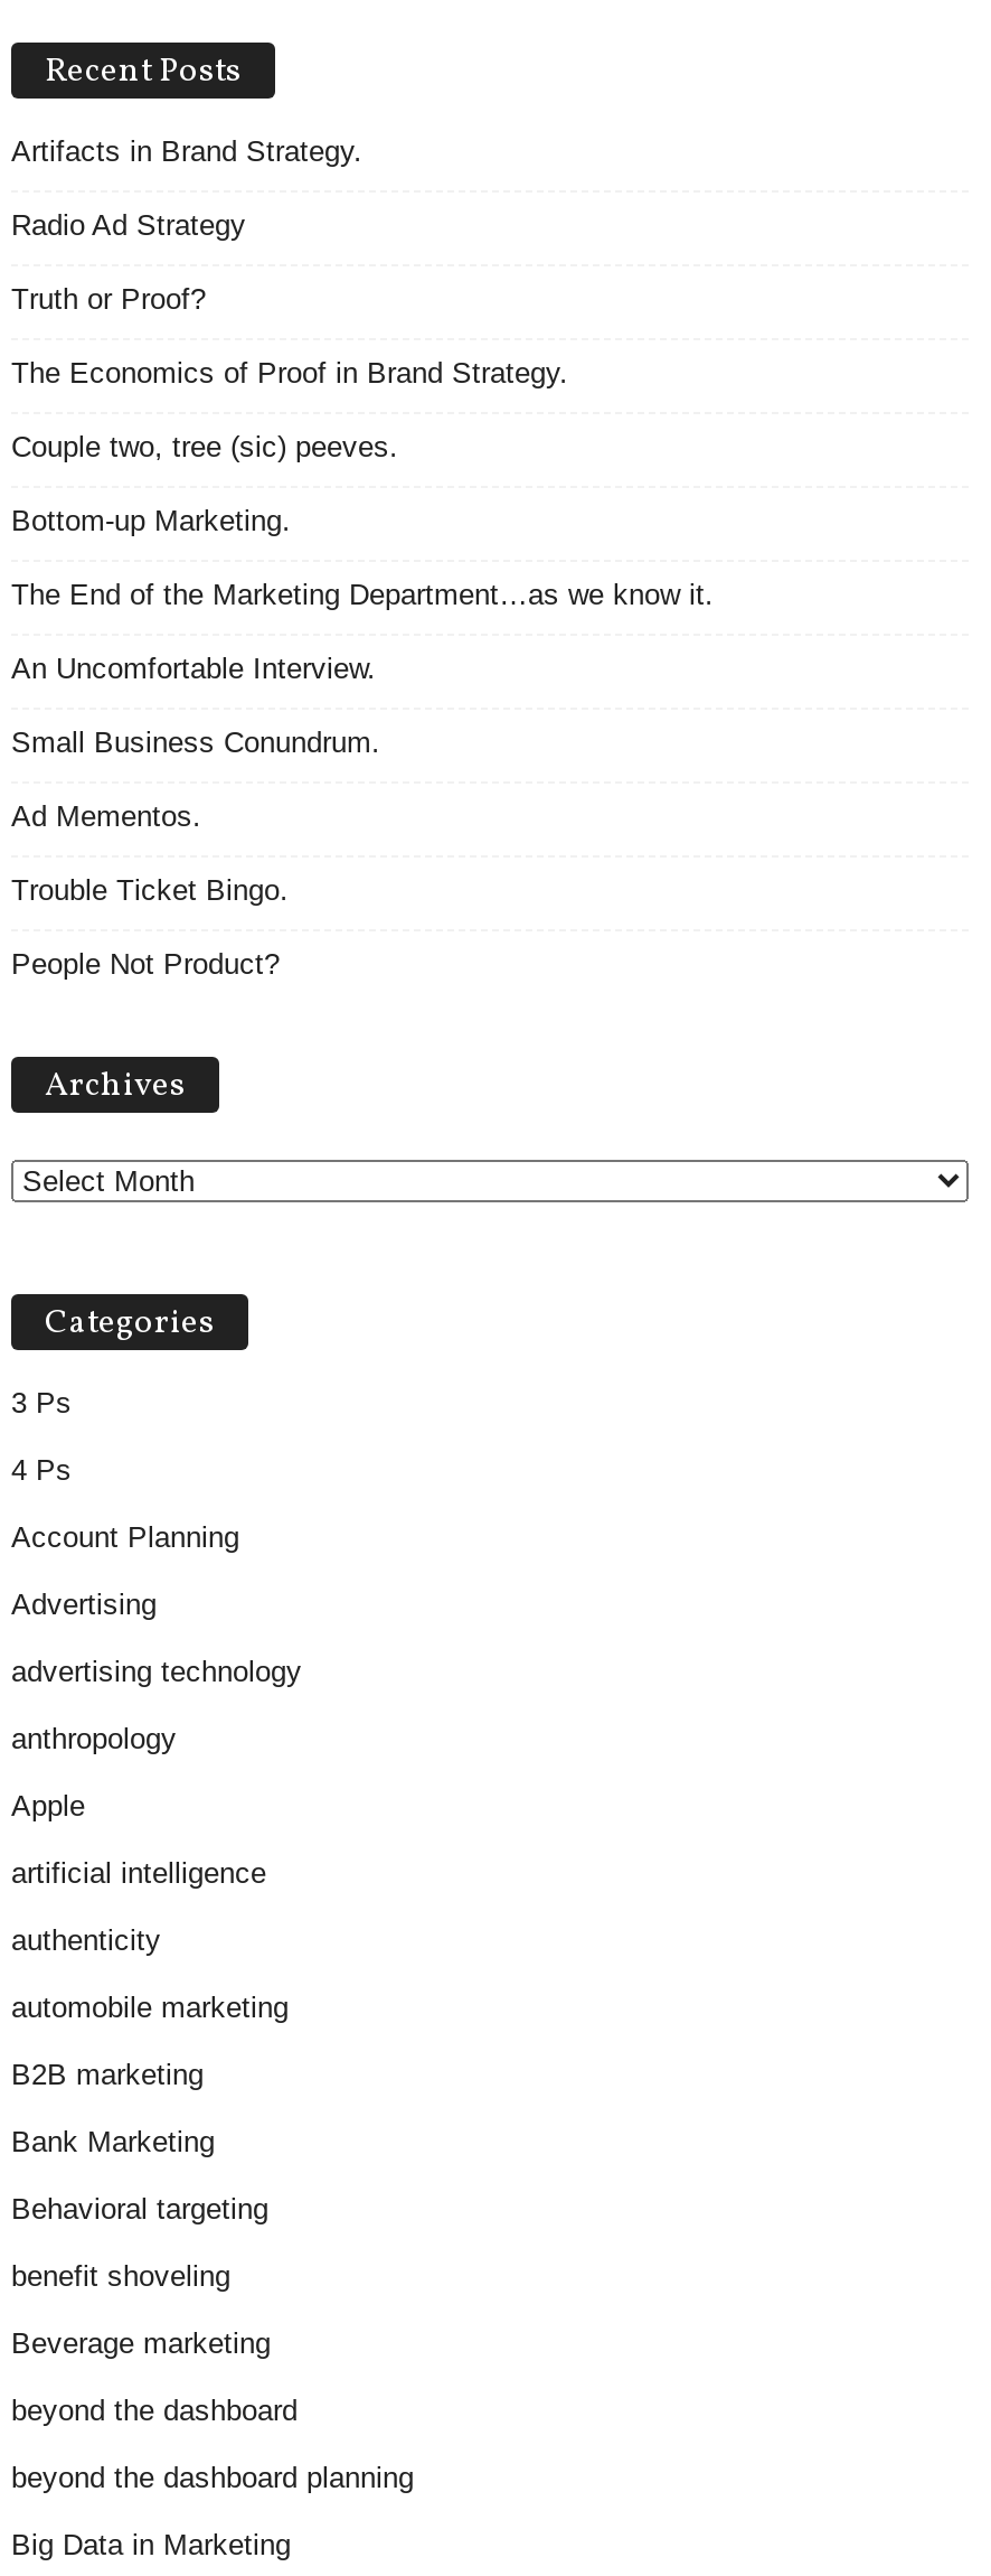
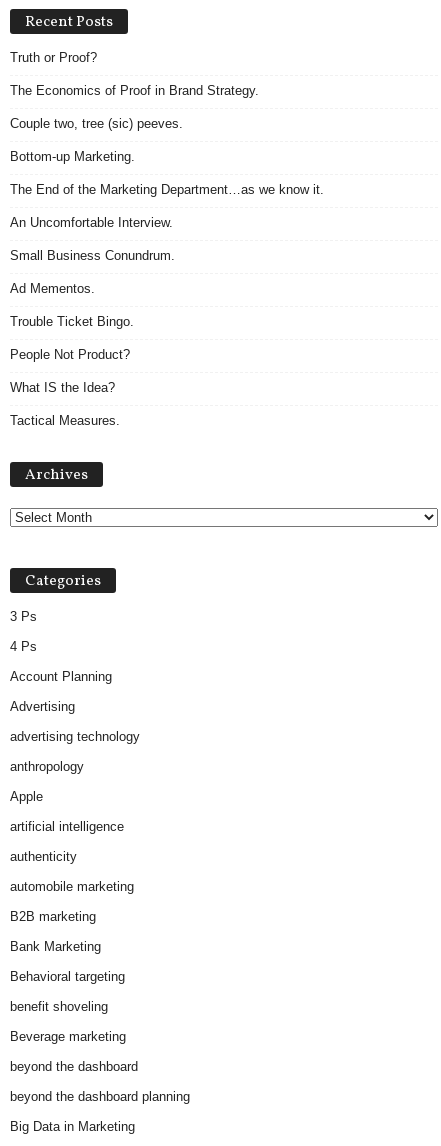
- Artifacts in Brand Strategy.
- Radio Ad Strategy

moved up: Truth or Proof? | The Economics of Proof in Brand Strategy. | Couple two, tree (sic) peeves. | ... | Trouble Ticket Bingo. | People Not Product?

+ What IS the Idea?
+ Tactical Measures.
